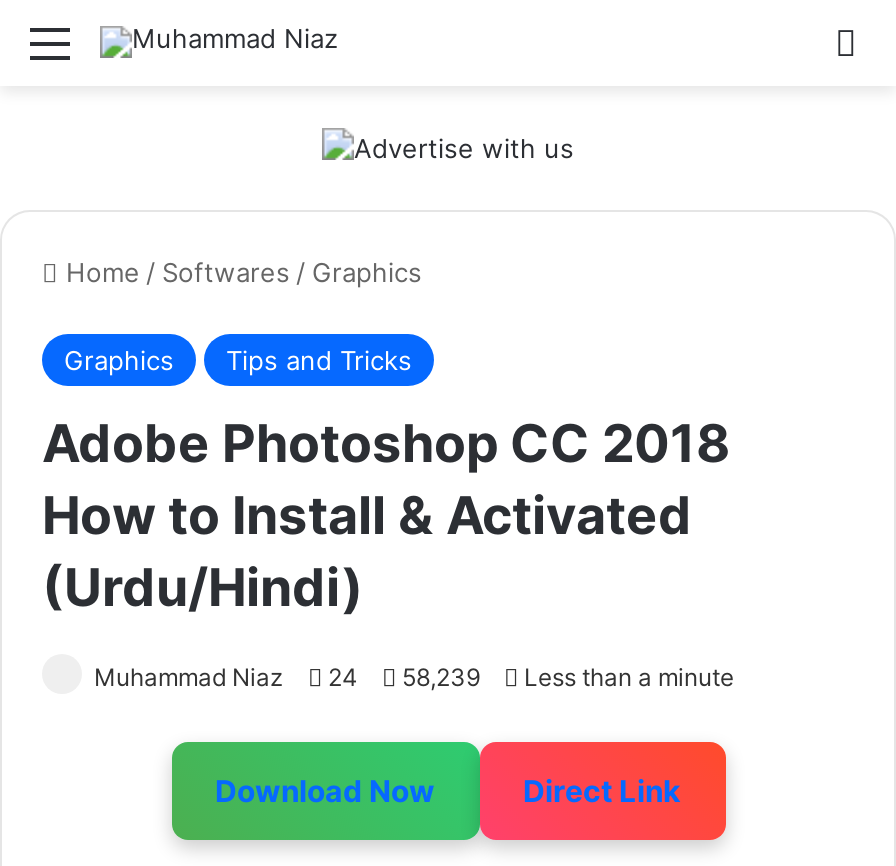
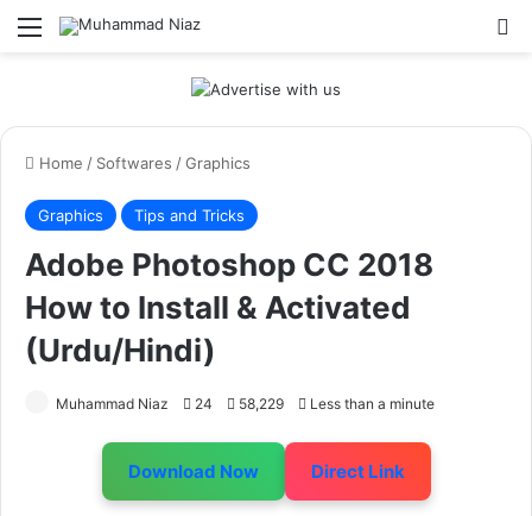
- Muhammad Niaz 24 58,239 Less than a minute
+ Muhammad Niaz 24 58,229 Less than a minute
